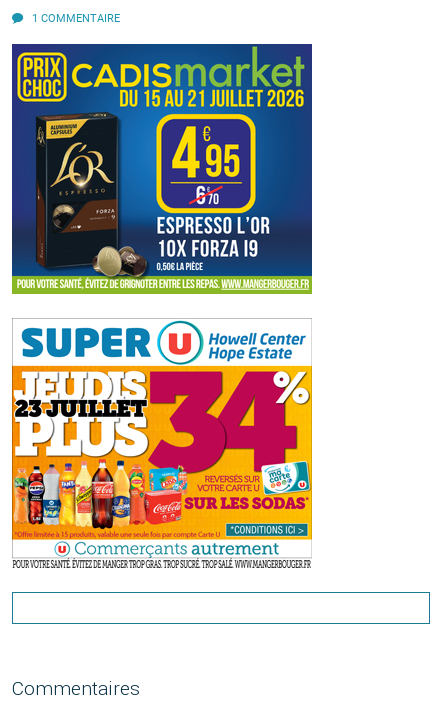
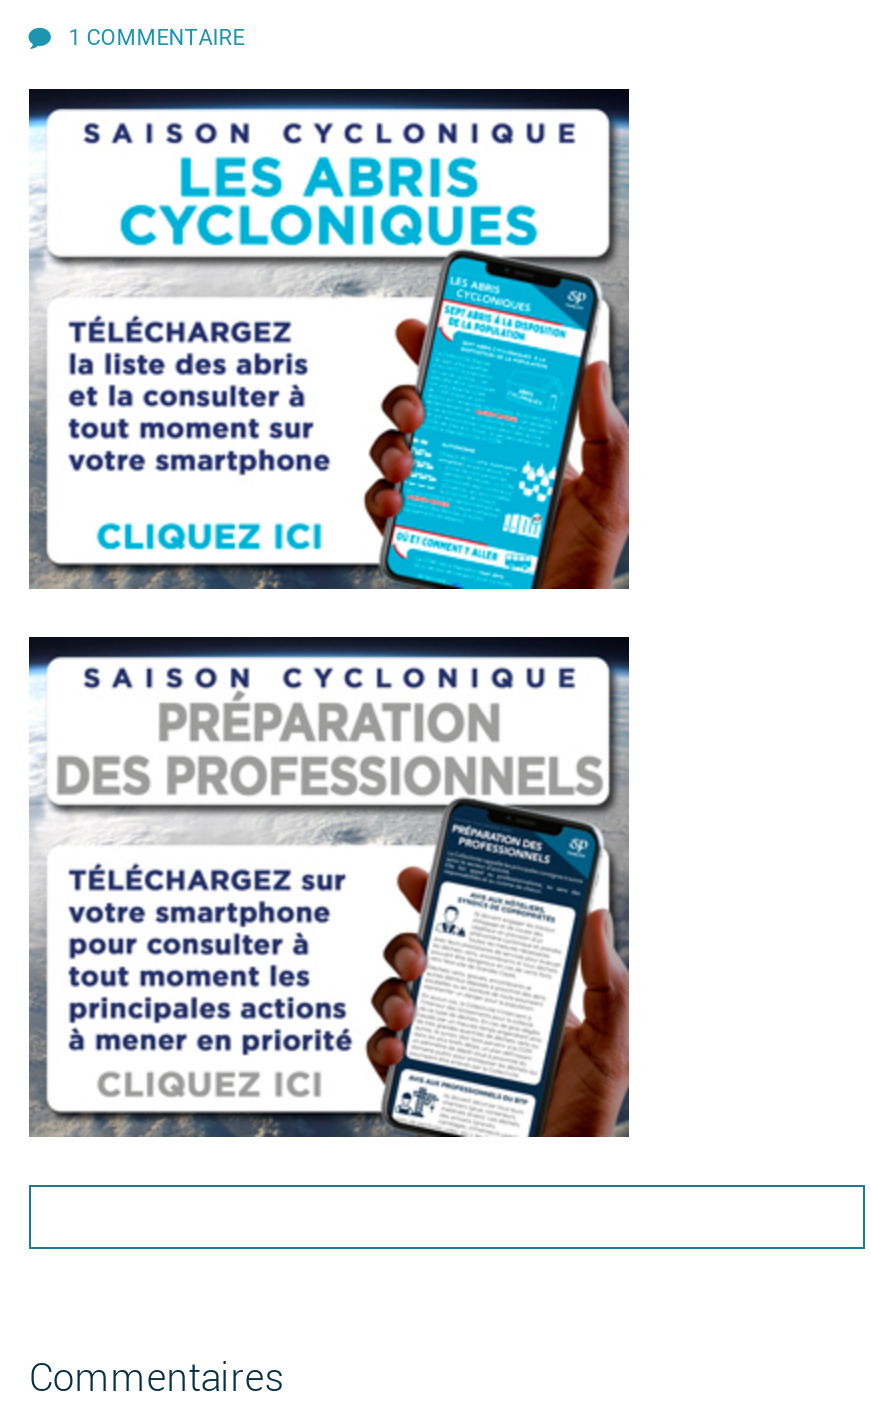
- [image]
+ [image]

- [image]
+ [image]
